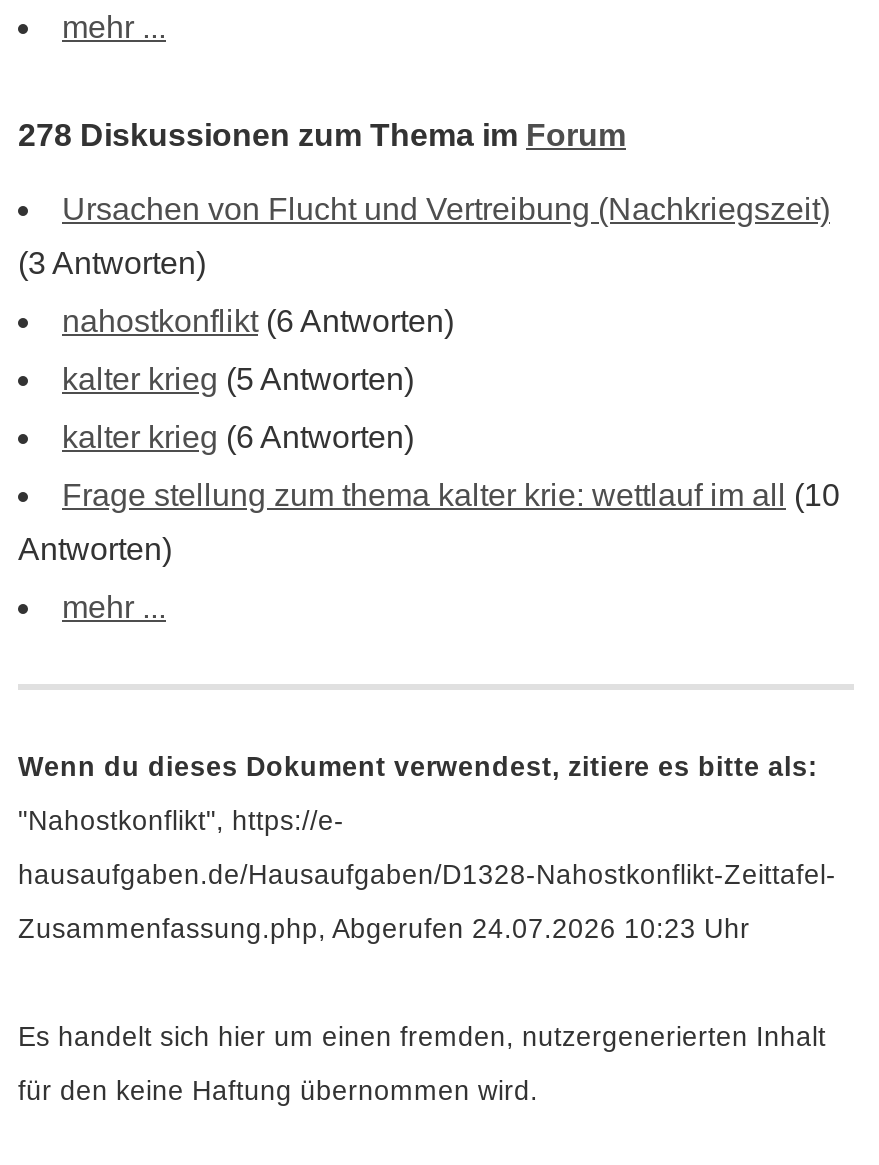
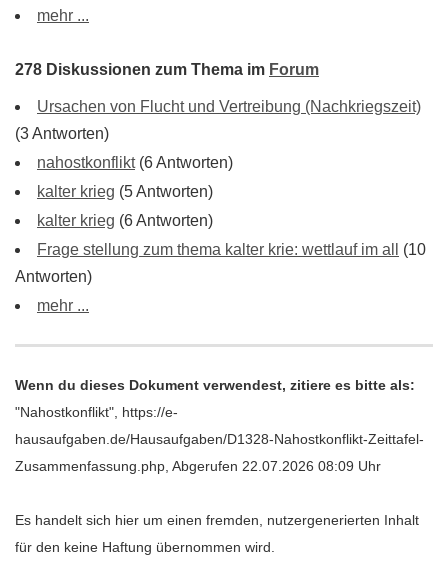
- Zusammenfassung.php, Abgerufen 24.07.2026 10:23 Uhr
+ Zusammenfassung.php, Abgerufen 22.07.2026 08:09 Uhr
